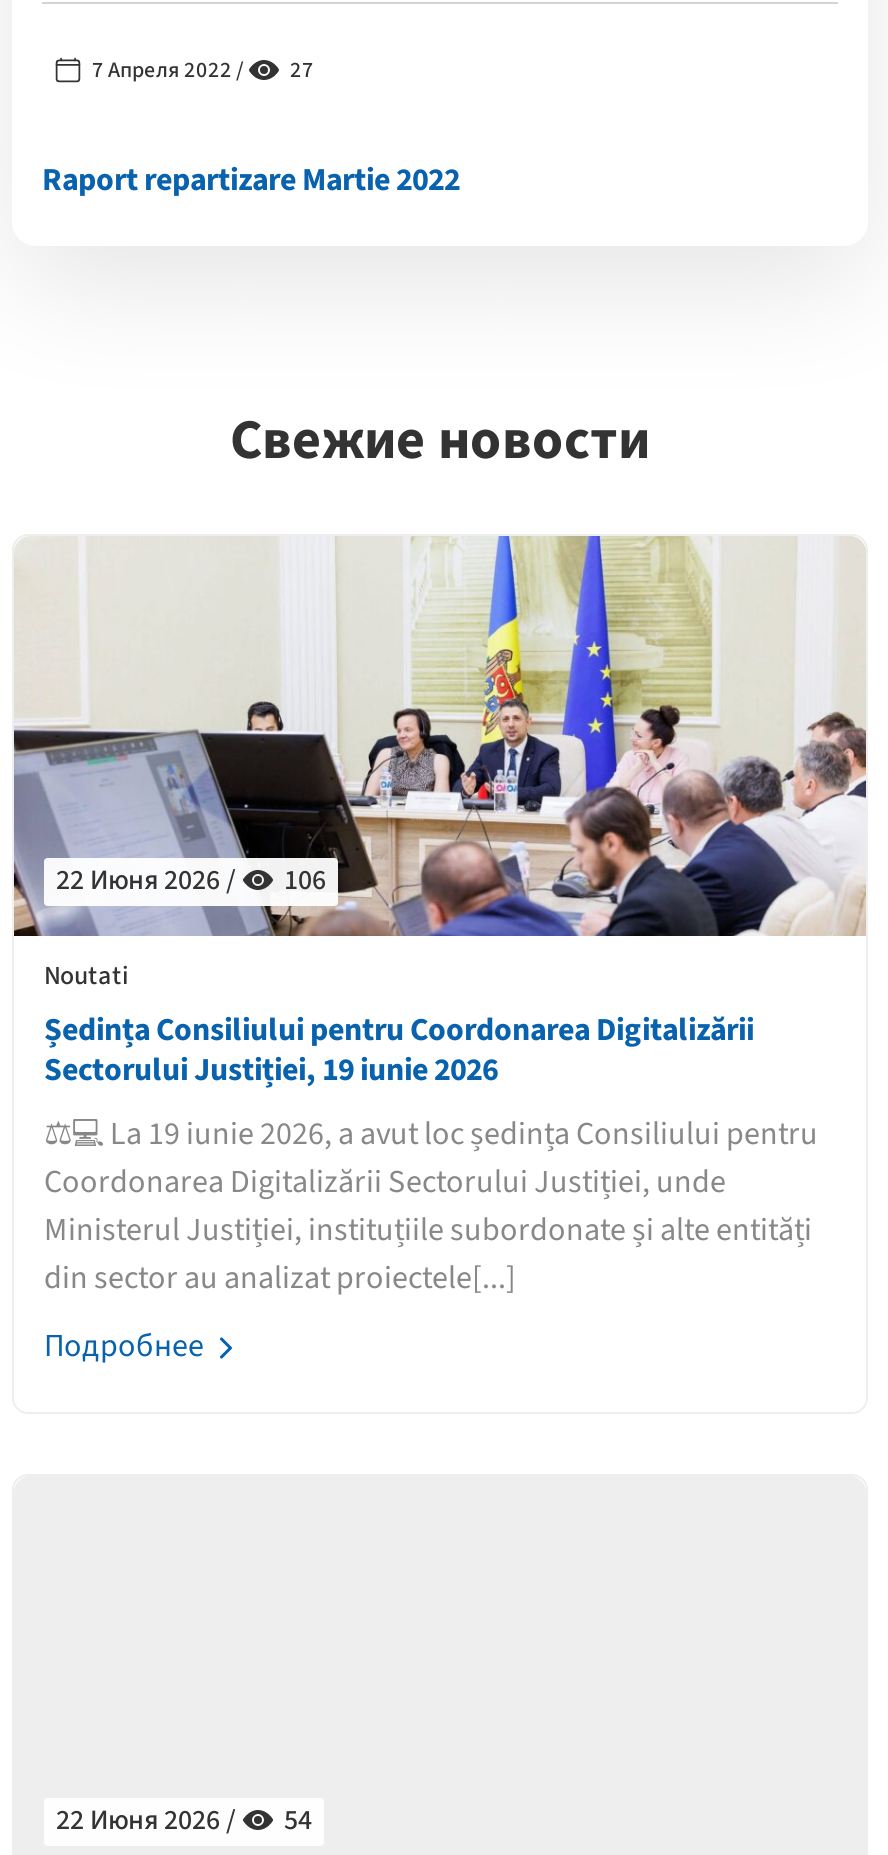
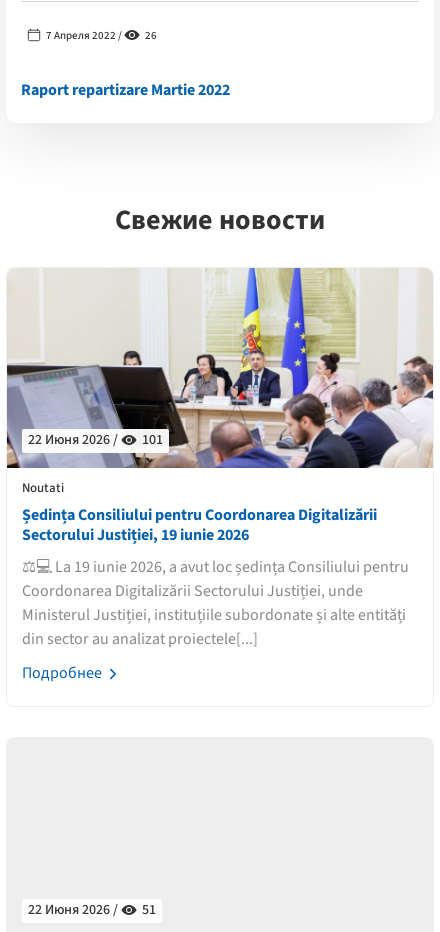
- 7 Апреля 2022 / 27
+ 7 Апреля 2022 / 26

- 22 Июня 2026 / 106
+ 22 Июня 2026 / 101

- 22 Июня 2026 / 54
+ 22 Июня 2026 / 51
